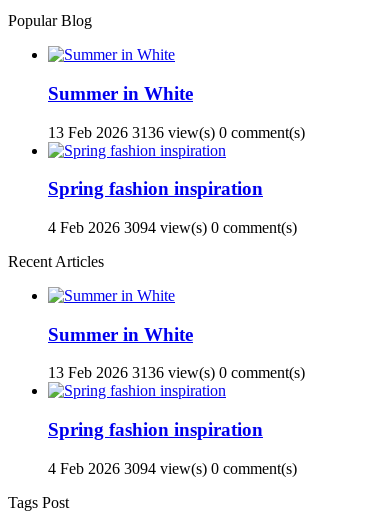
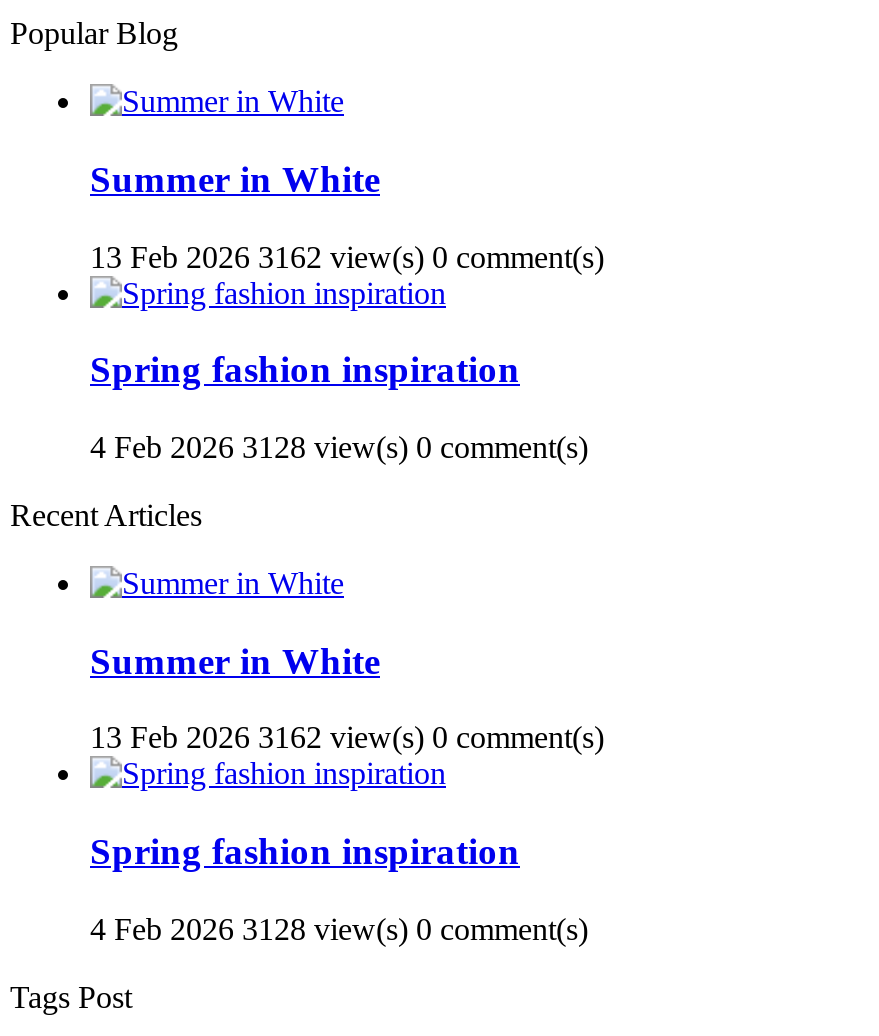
- 13 Feb 2026 3136 view(s) 0 comment(s)
+ 13 Feb 2026 3162 view(s) 0 comment(s)

- 4 Feb 2026 3094 view(s) 0 comment(s)
+ 4 Feb 2026 3128 view(s) 0 comment(s)

- 13 Feb 2026 3136 view(s) 0 comment(s)
+ 13 Feb 2026 3162 view(s) 0 comment(s)

- 4 Feb 2026 3094 view(s) 0 comment(s)
+ 4 Feb 2026 3128 view(s) 0 comment(s)
